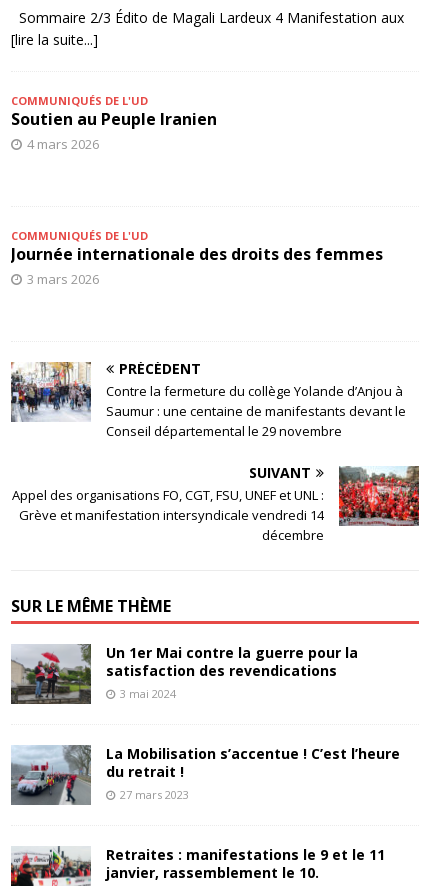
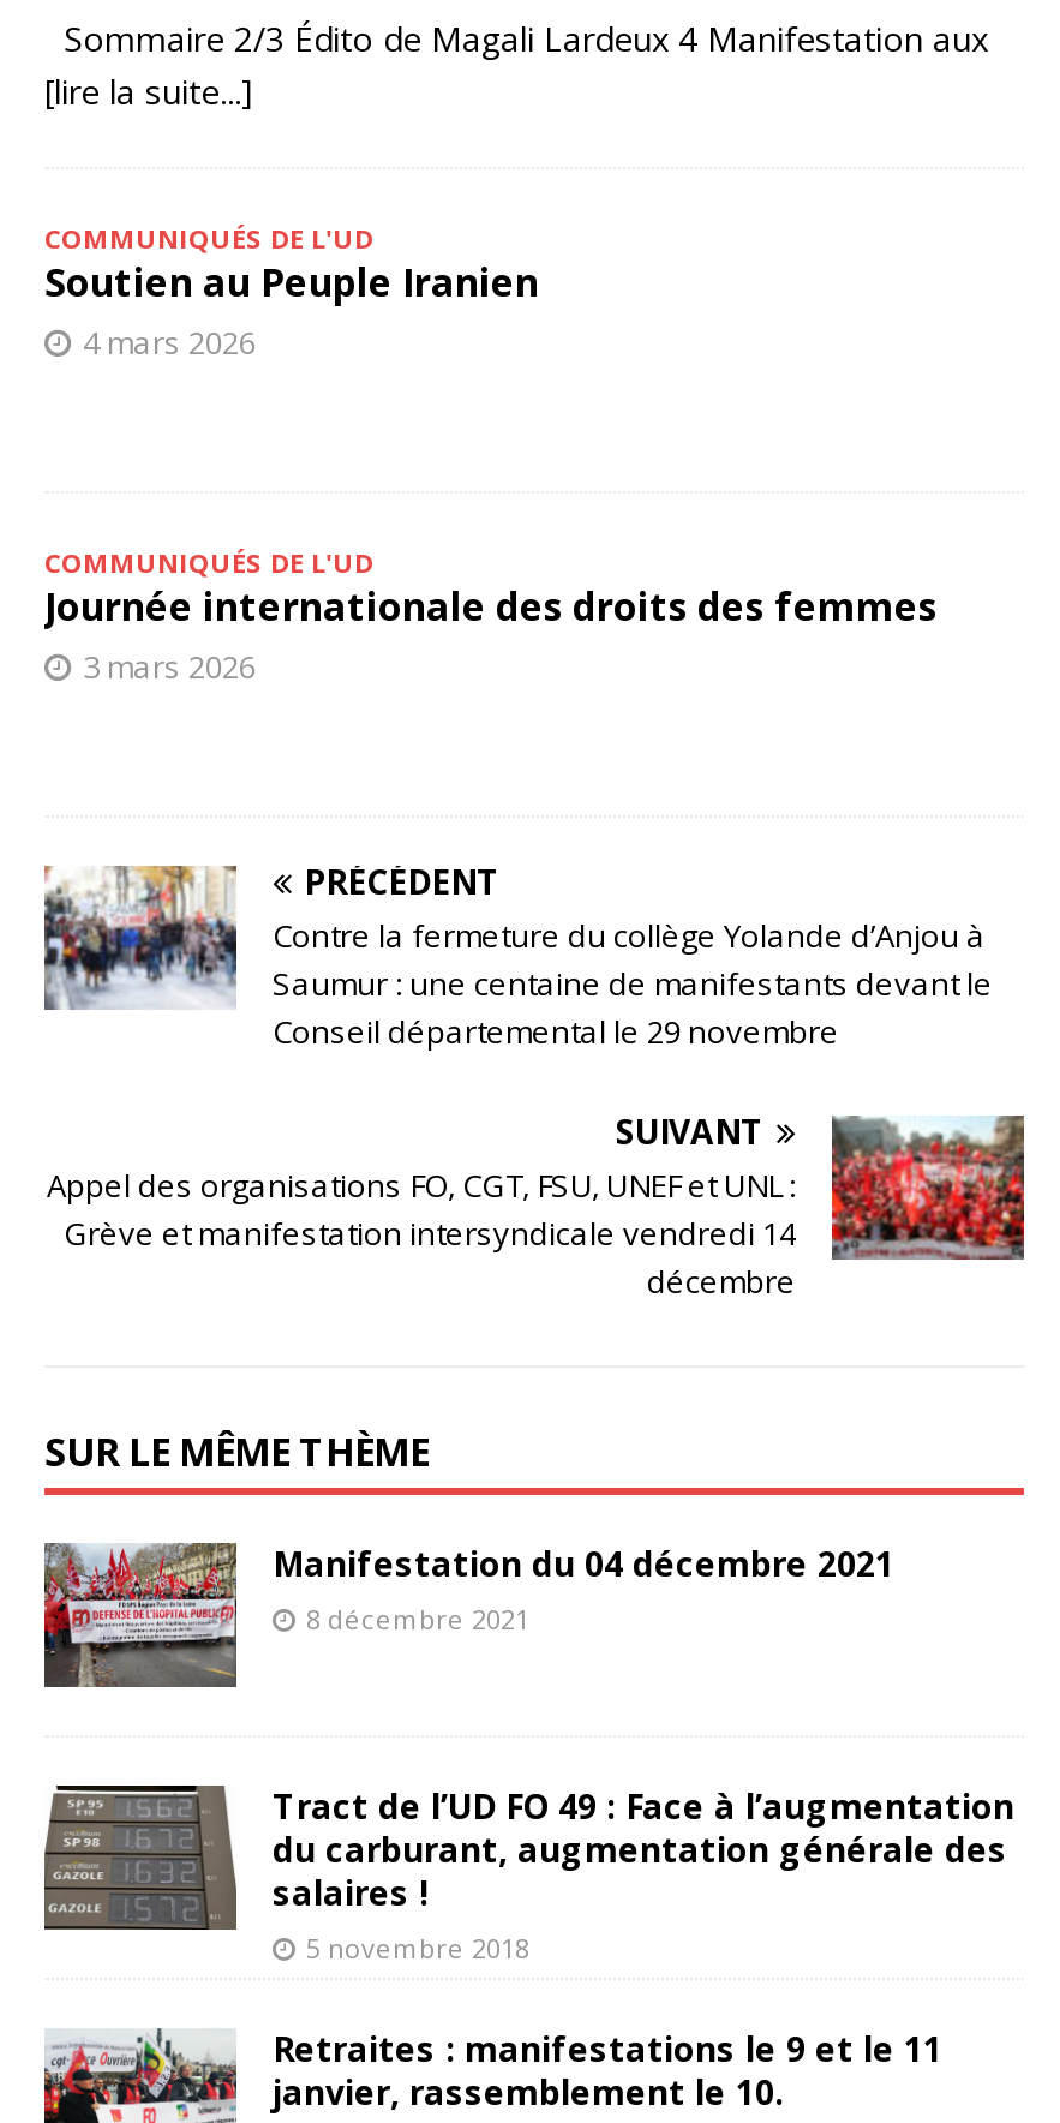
- [image]
- Un 1er Mai contre la guerre pour la
- satisfaction des revendications
- 3 mai 2024
+ [image]
+ Manifestation du 04 décembre 2021
+ 8 décembre 2021

- [image]
- La Mobilisation s’accentue ! C’est l’heure
- du retrait !
- 27 mars 2023
+ [image]
+ Tract de l’UD FO 49 : Face à l’augmentation
+ du carburant, augmentation générale des
+ salaires !
+ 5 novembre 2018
